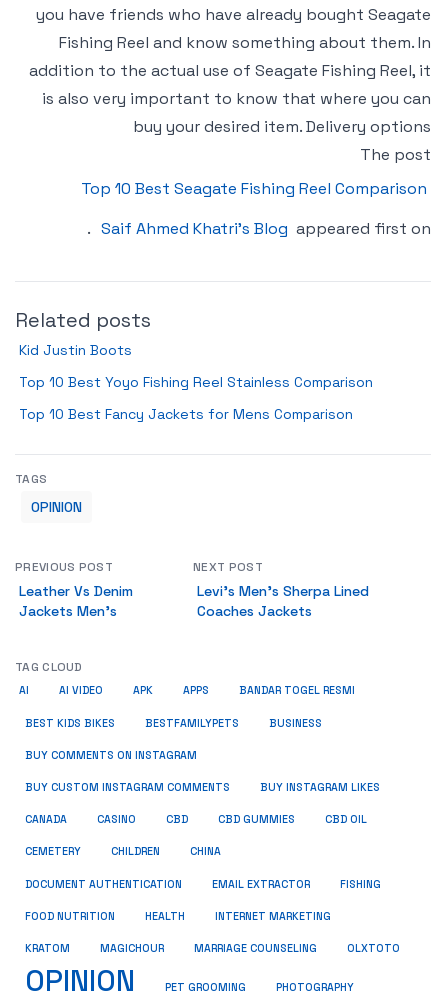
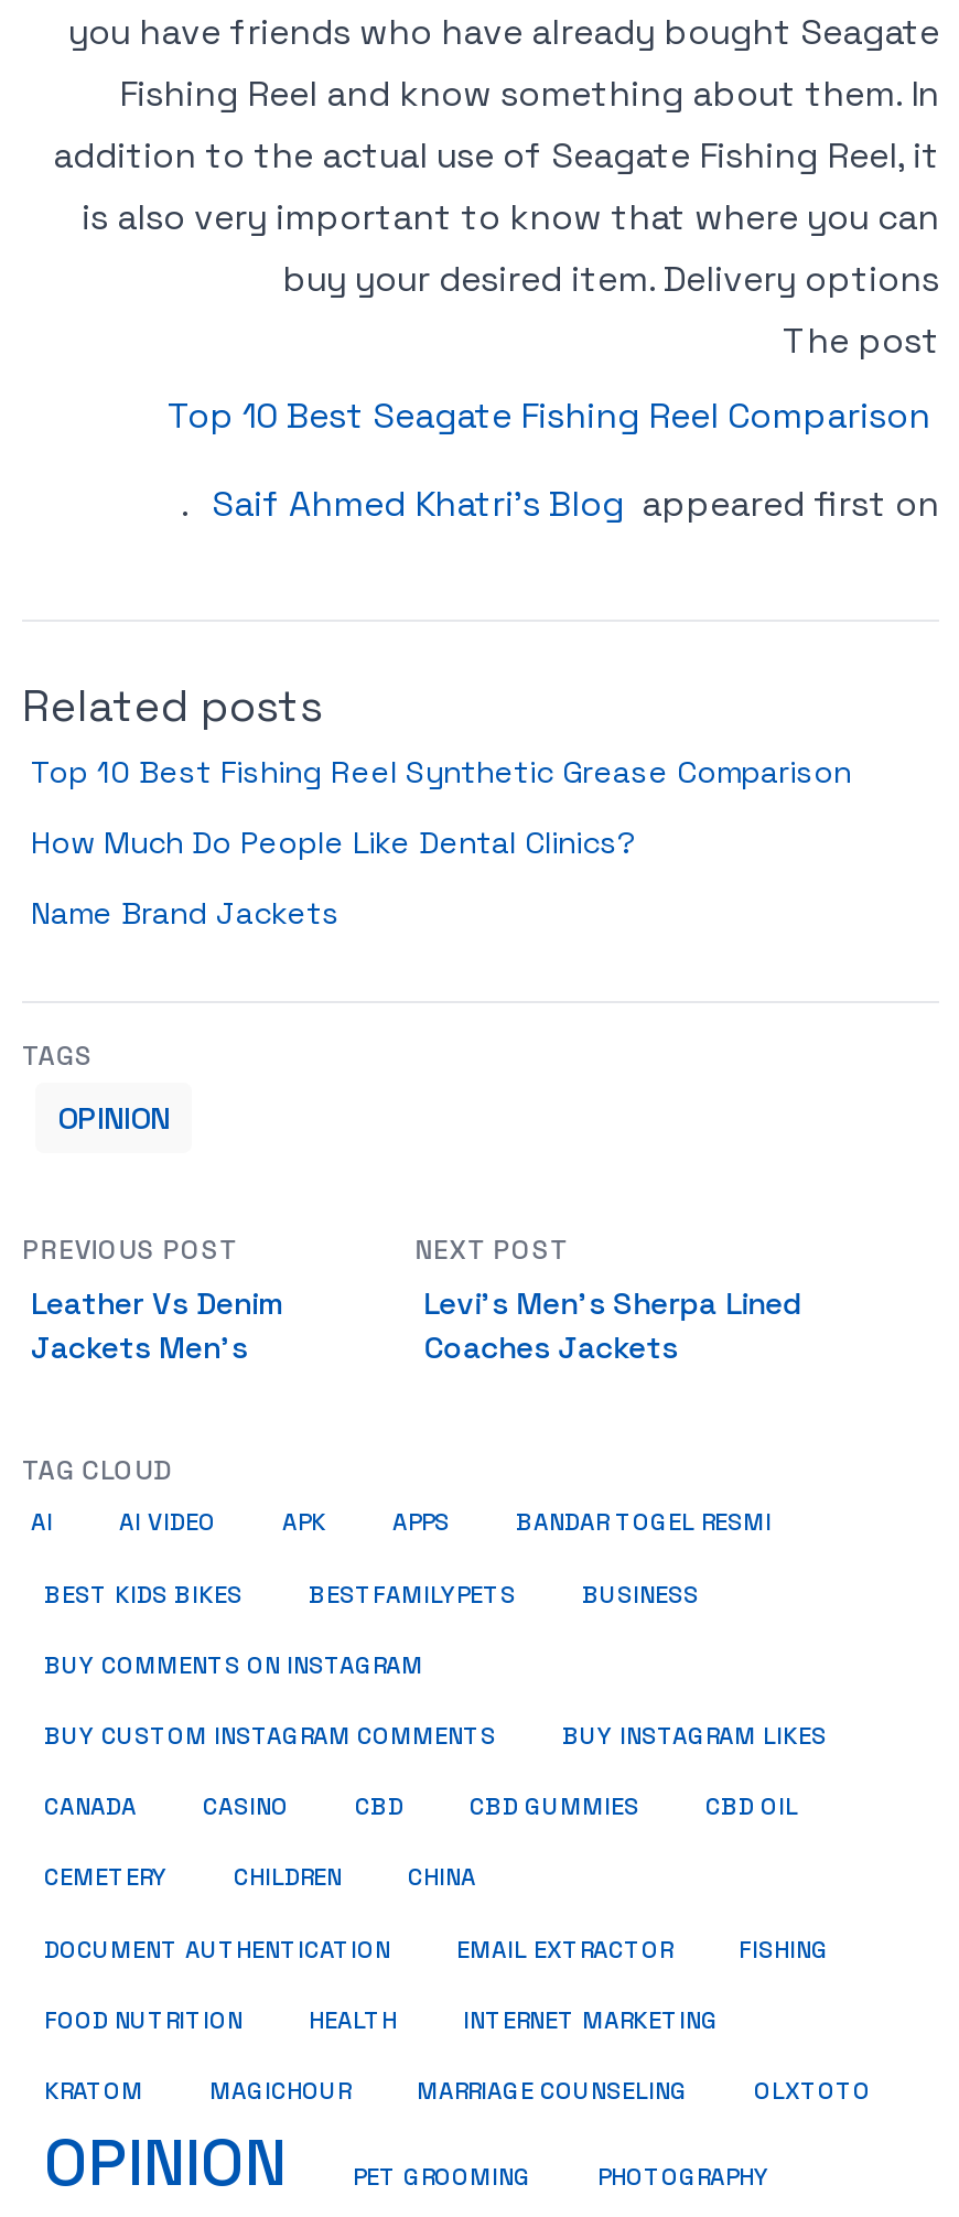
- Kid Justin Boots
+ Top 10 Best Fishing Reel Synthetic Grease Comparison

- Top 10 Best Yoyo Fishing Reel Stainless Comparison
+ How Much Do People Like Dental Clinics?

- Top 10 Best Fancy Jackets for Mens Comparison
+ Name Brand Jackets
